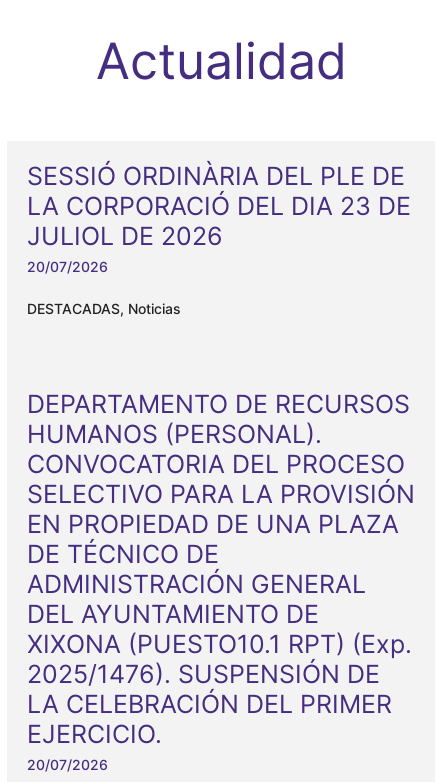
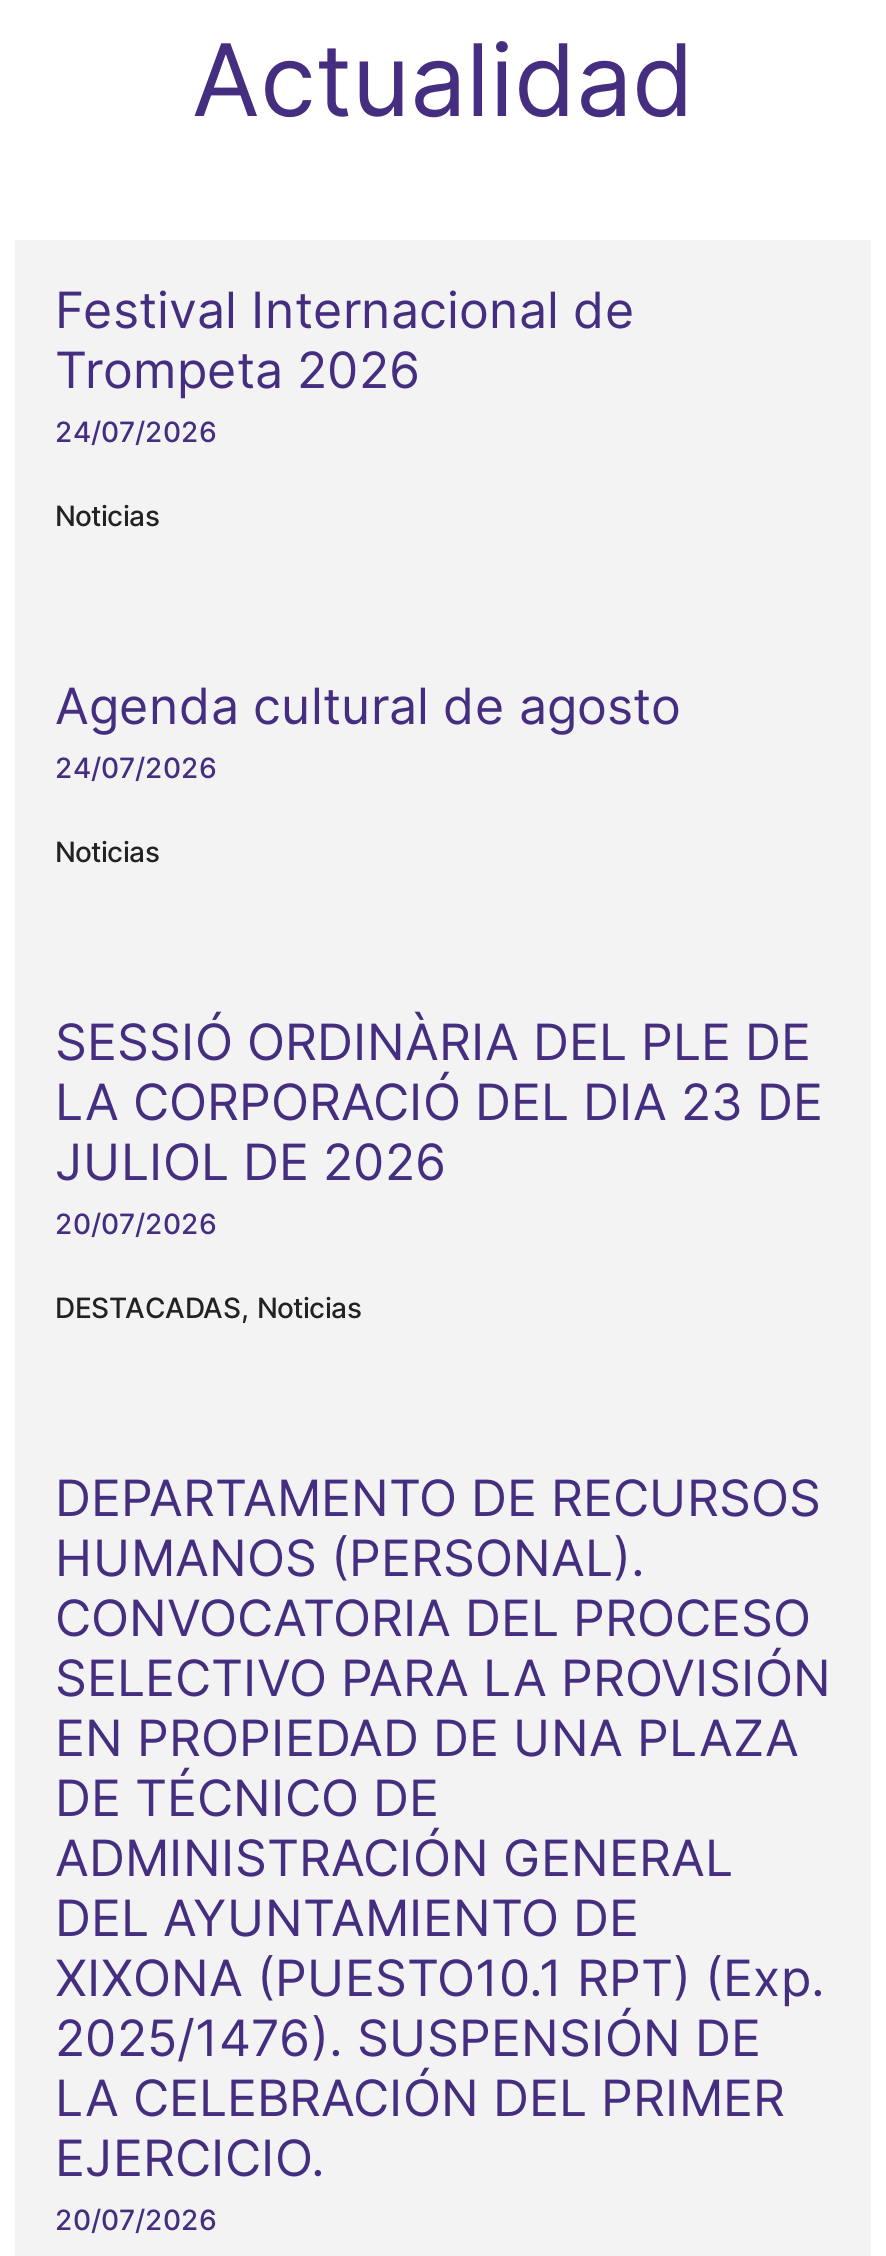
+ Festival Internacional de
+ Trompeta 2026
+ 24/07/2026
+ Noticias
+ Agenda cultural de agosto
+ 24/07/2026
+ Noticias
